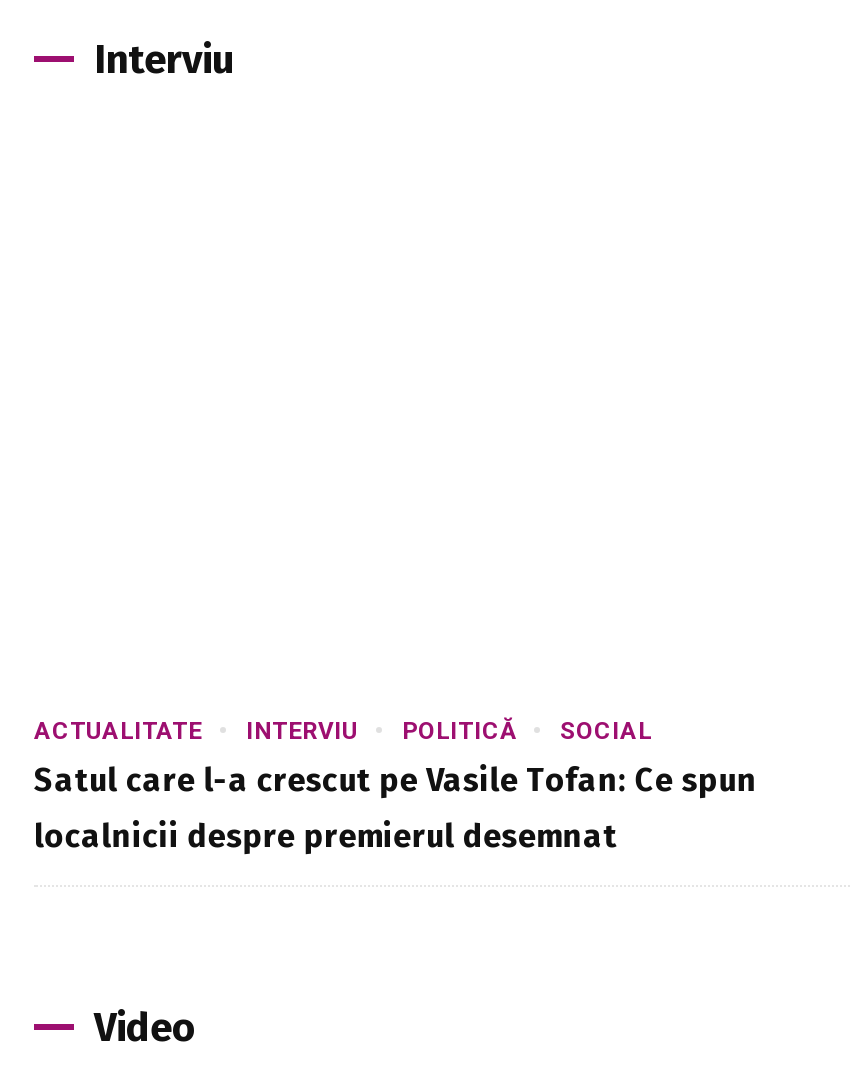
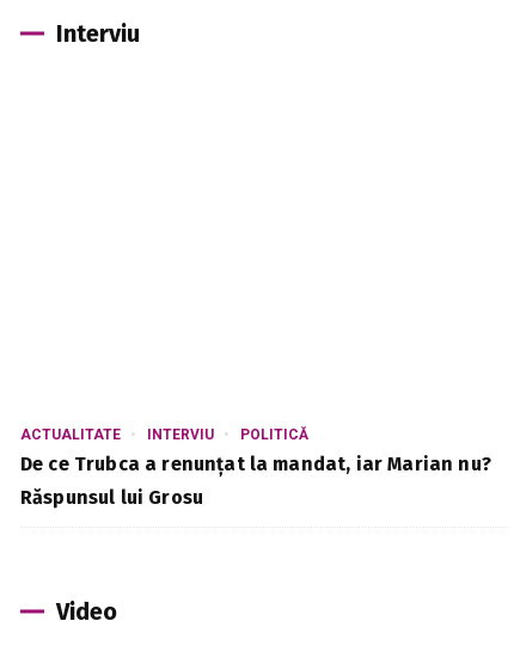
- SOCIAL
- Satul care l-a crescut pe Vasile Tofan: Ce spun
+ De ce Trubca a renunțat la mandat, iar Marian nu?

- localnicii despre premierul desemnat
+ Răspunsul lui Grosu
